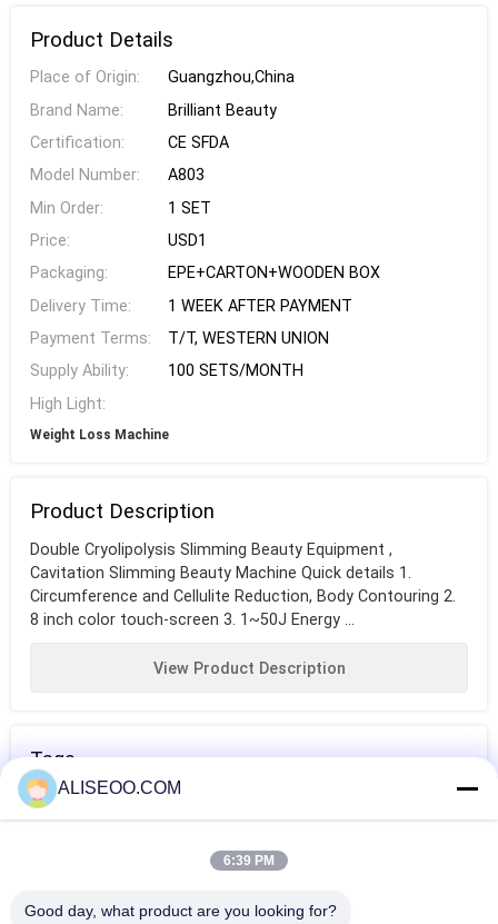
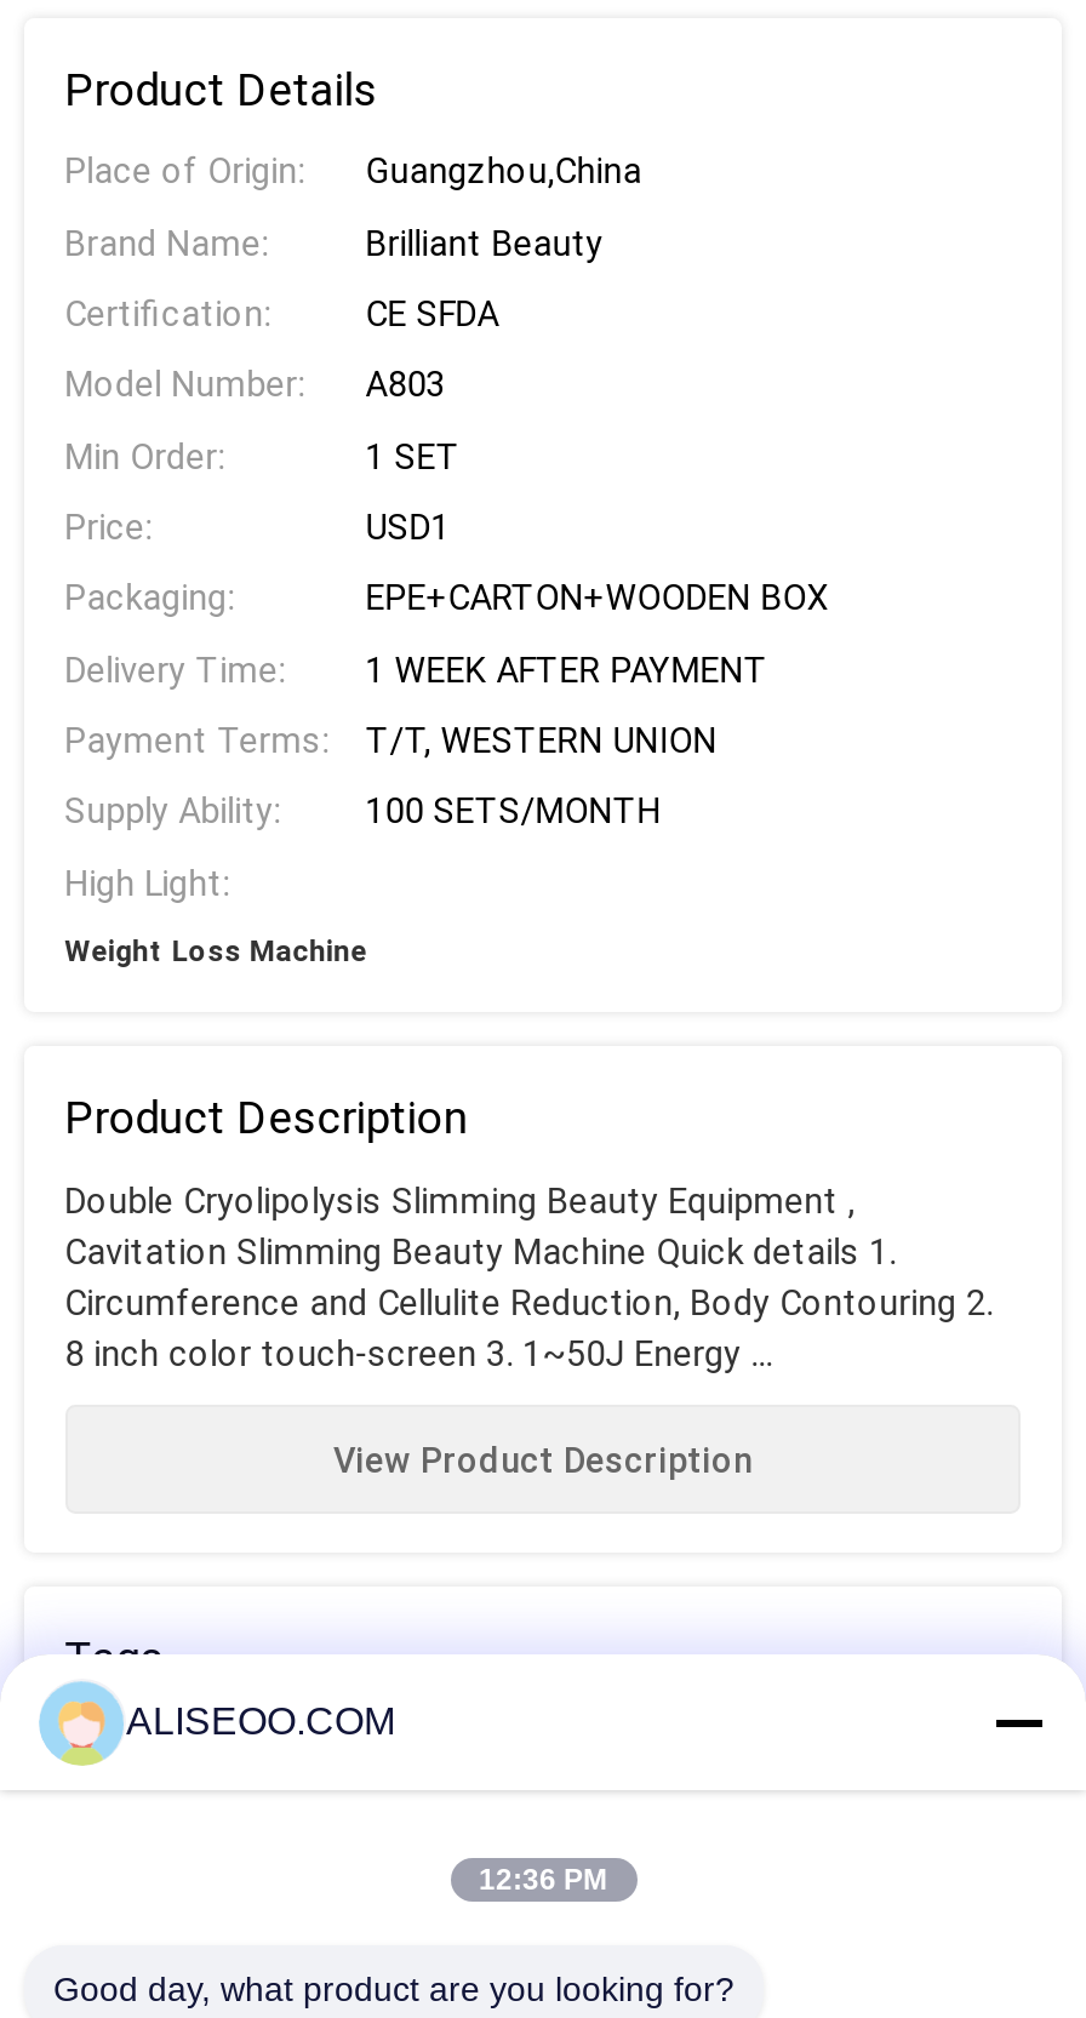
- 6:39 PM
+ 12:36 PM
